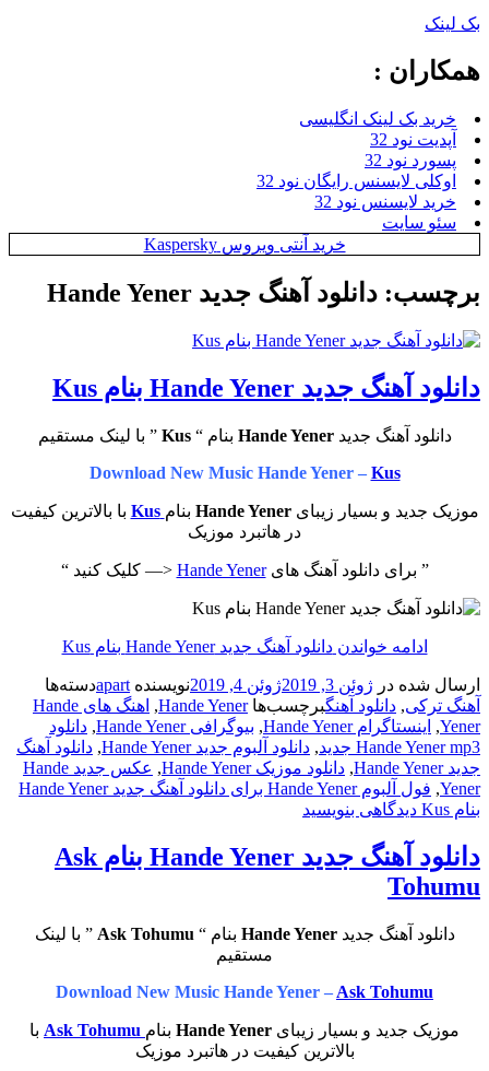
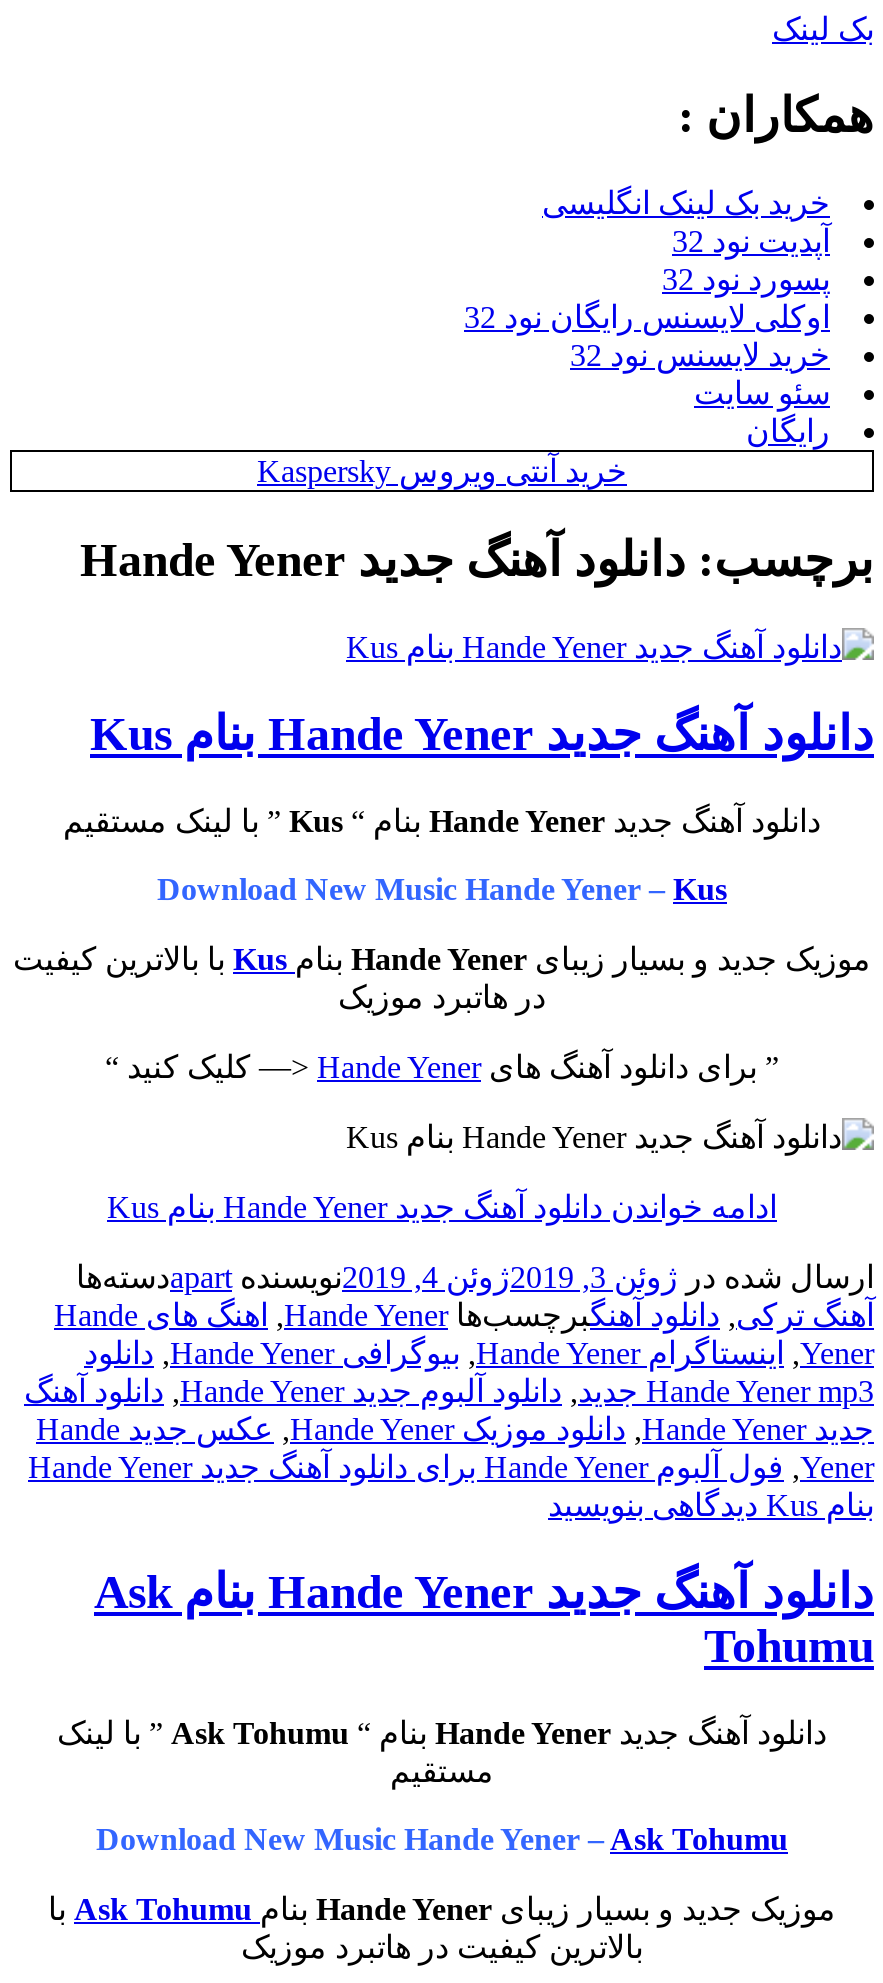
+ رایگان
